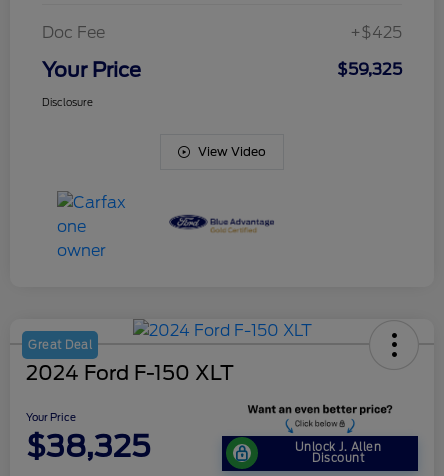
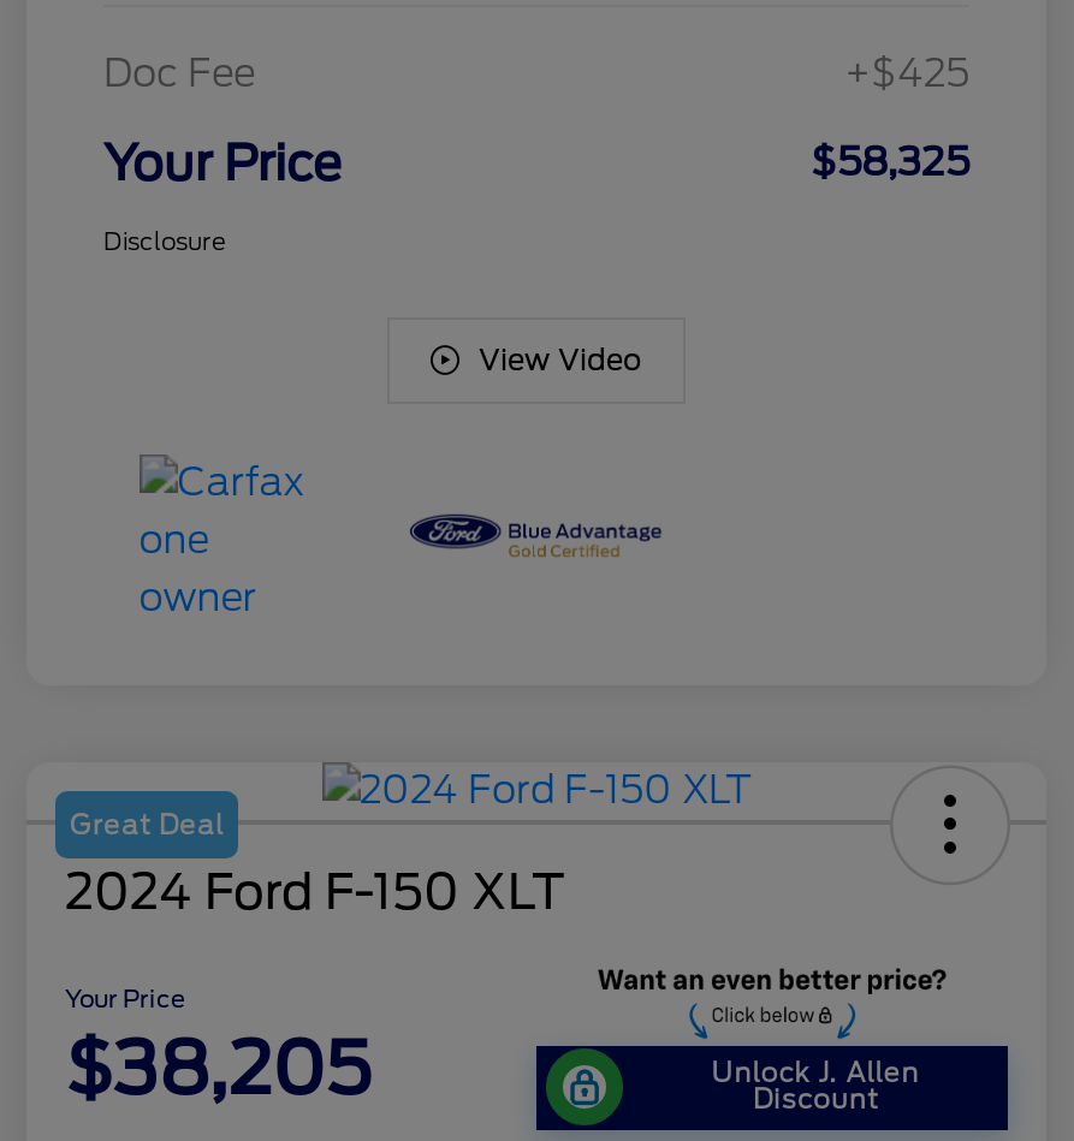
- $59,325
+ $58,325

- $38,325
+ $38,205
